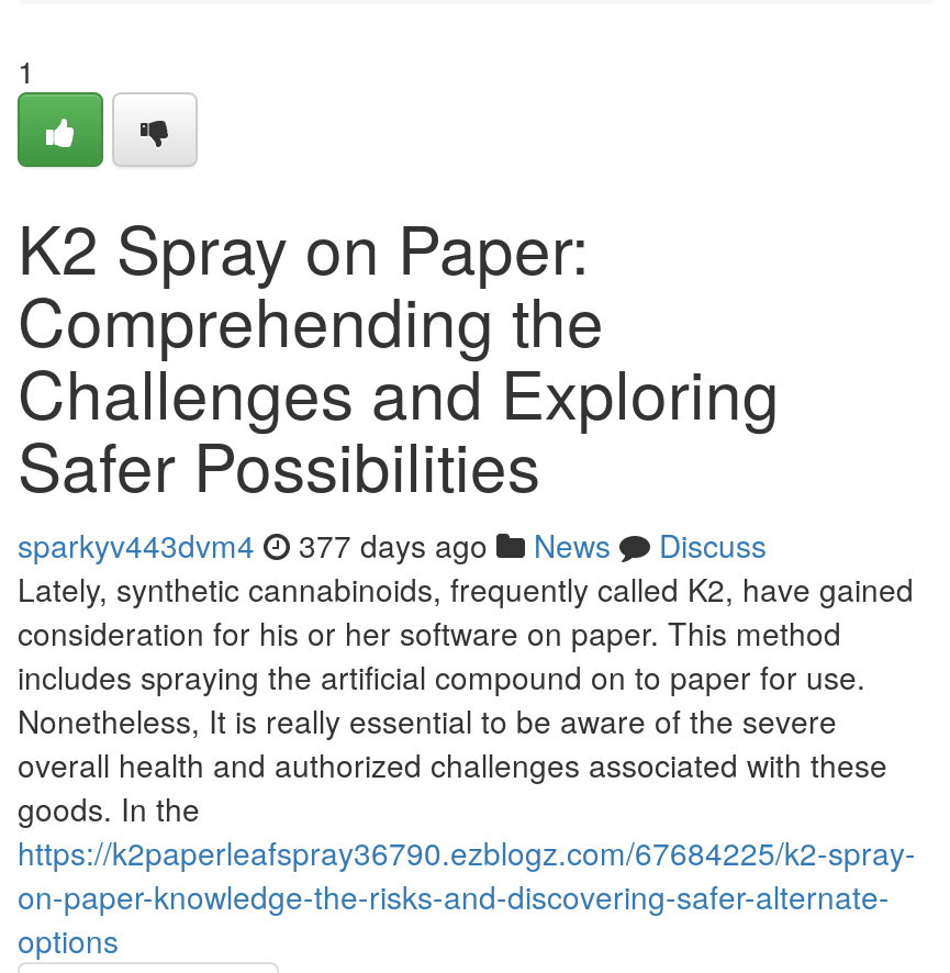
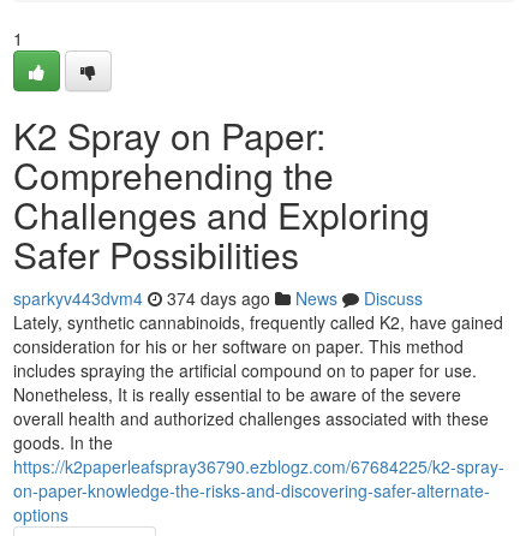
- sparkyv443dvm4 377 days ago News Discuss
+ sparkyv443dvm4 374 days ago News Discuss
